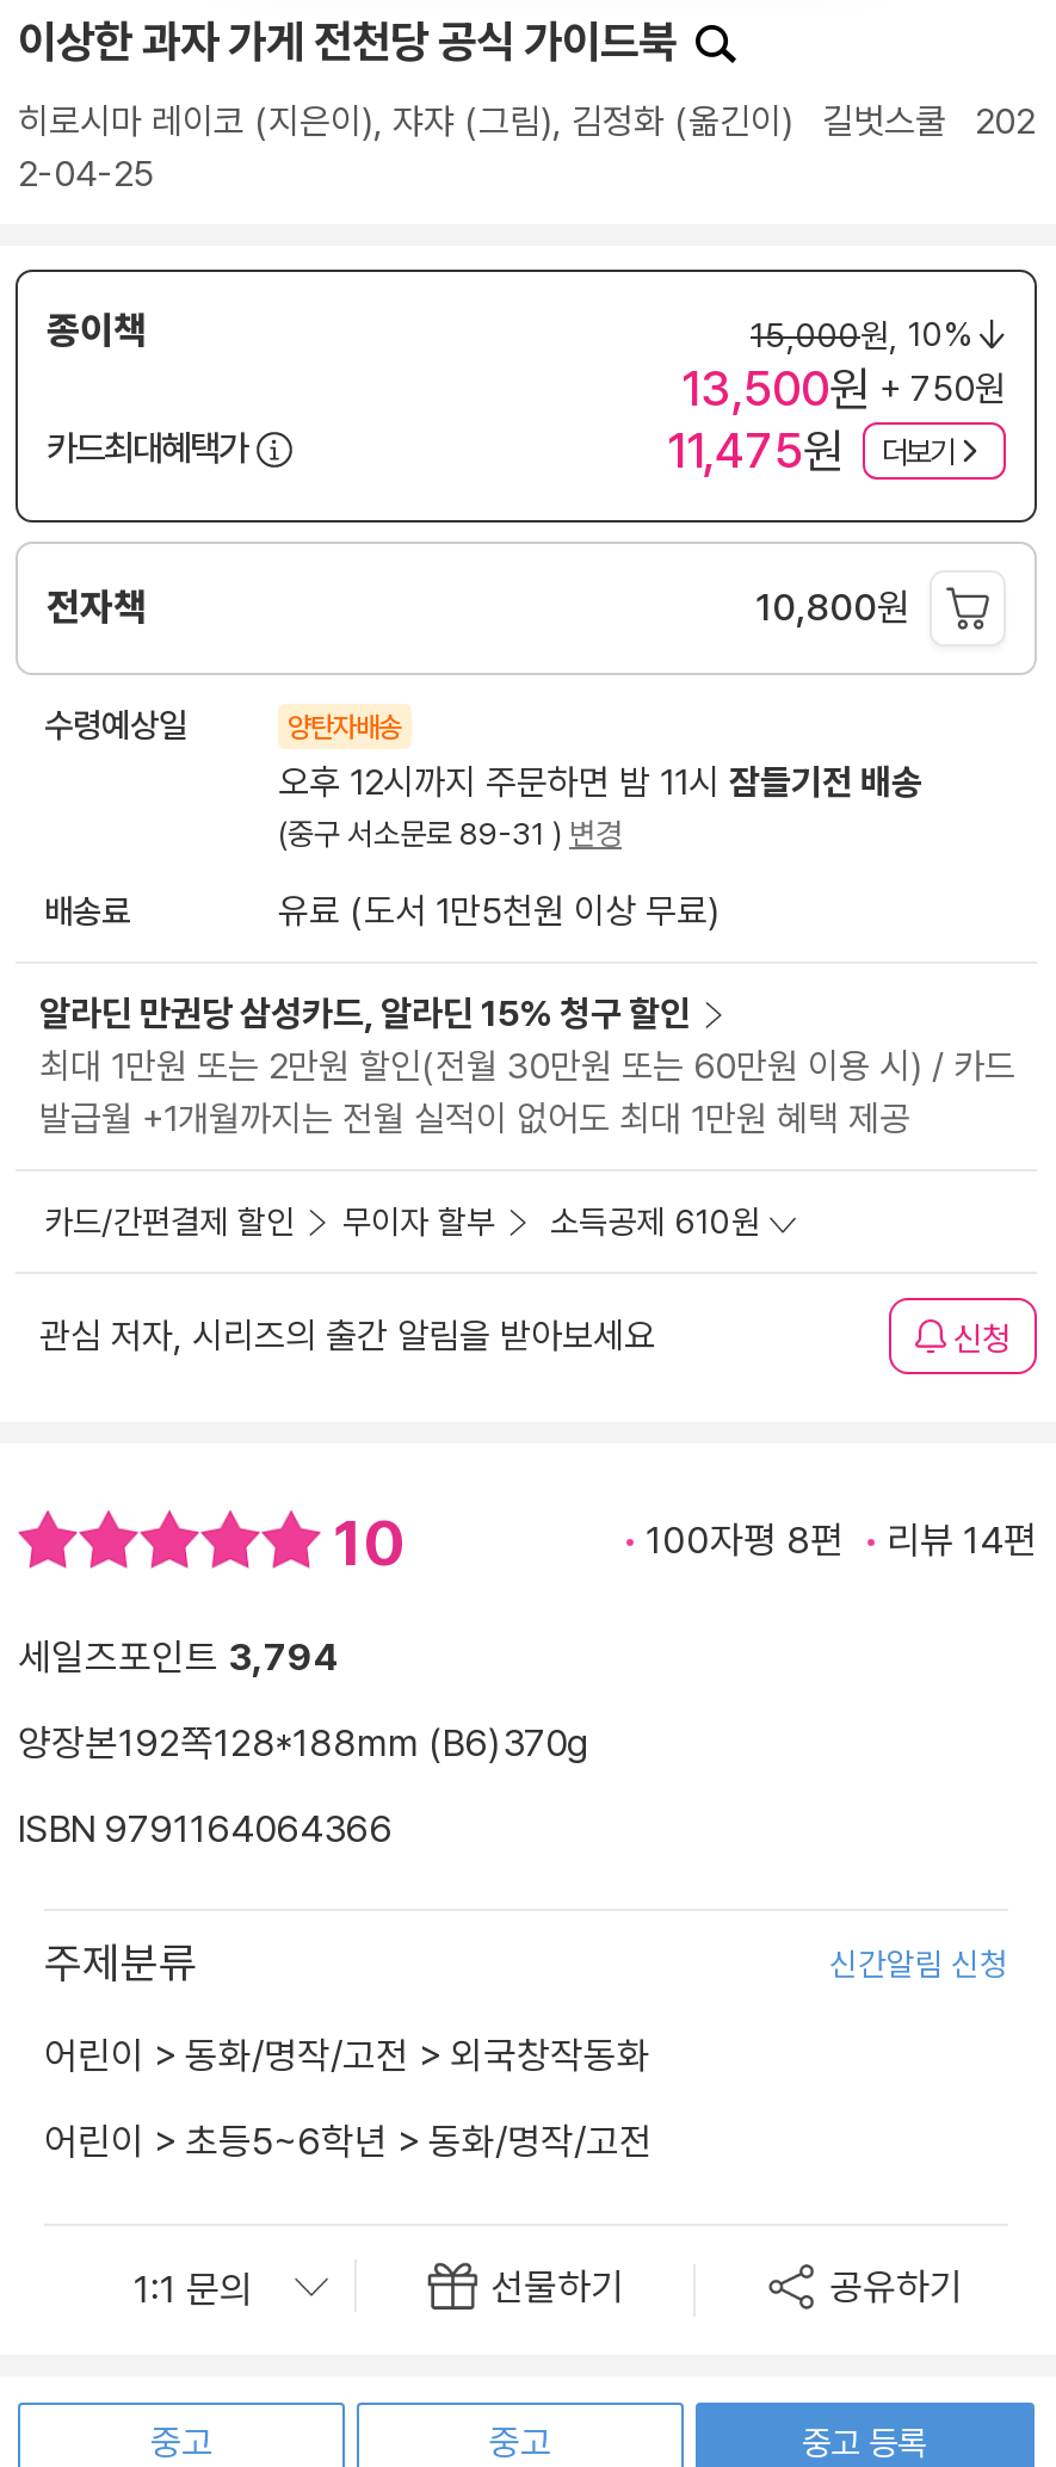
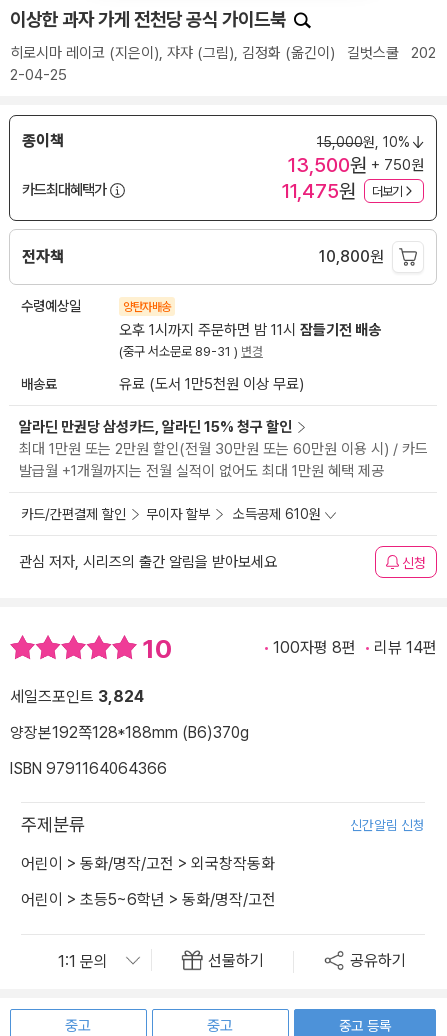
- 오후 12시까지 주문하면 밤 11시 잠들기전 배송
+ 오후 1시까지 주문하면 밤 11시 잠들기전 배송

- 세일즈포인트 3,794
+ 세일즈포인트 3,824
